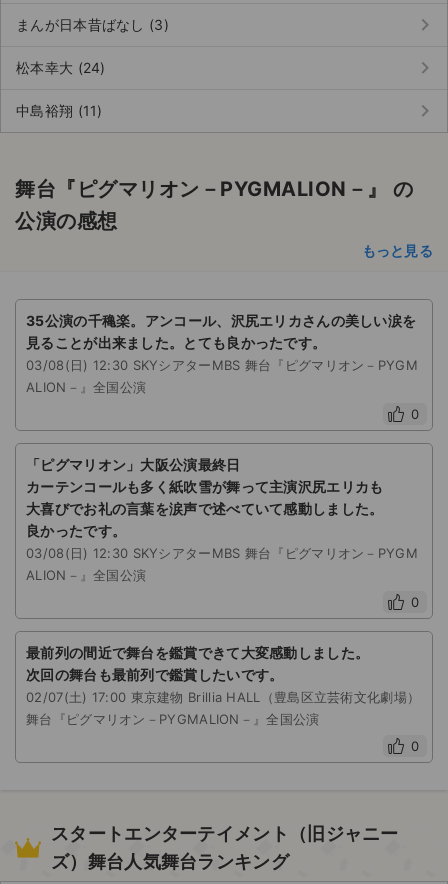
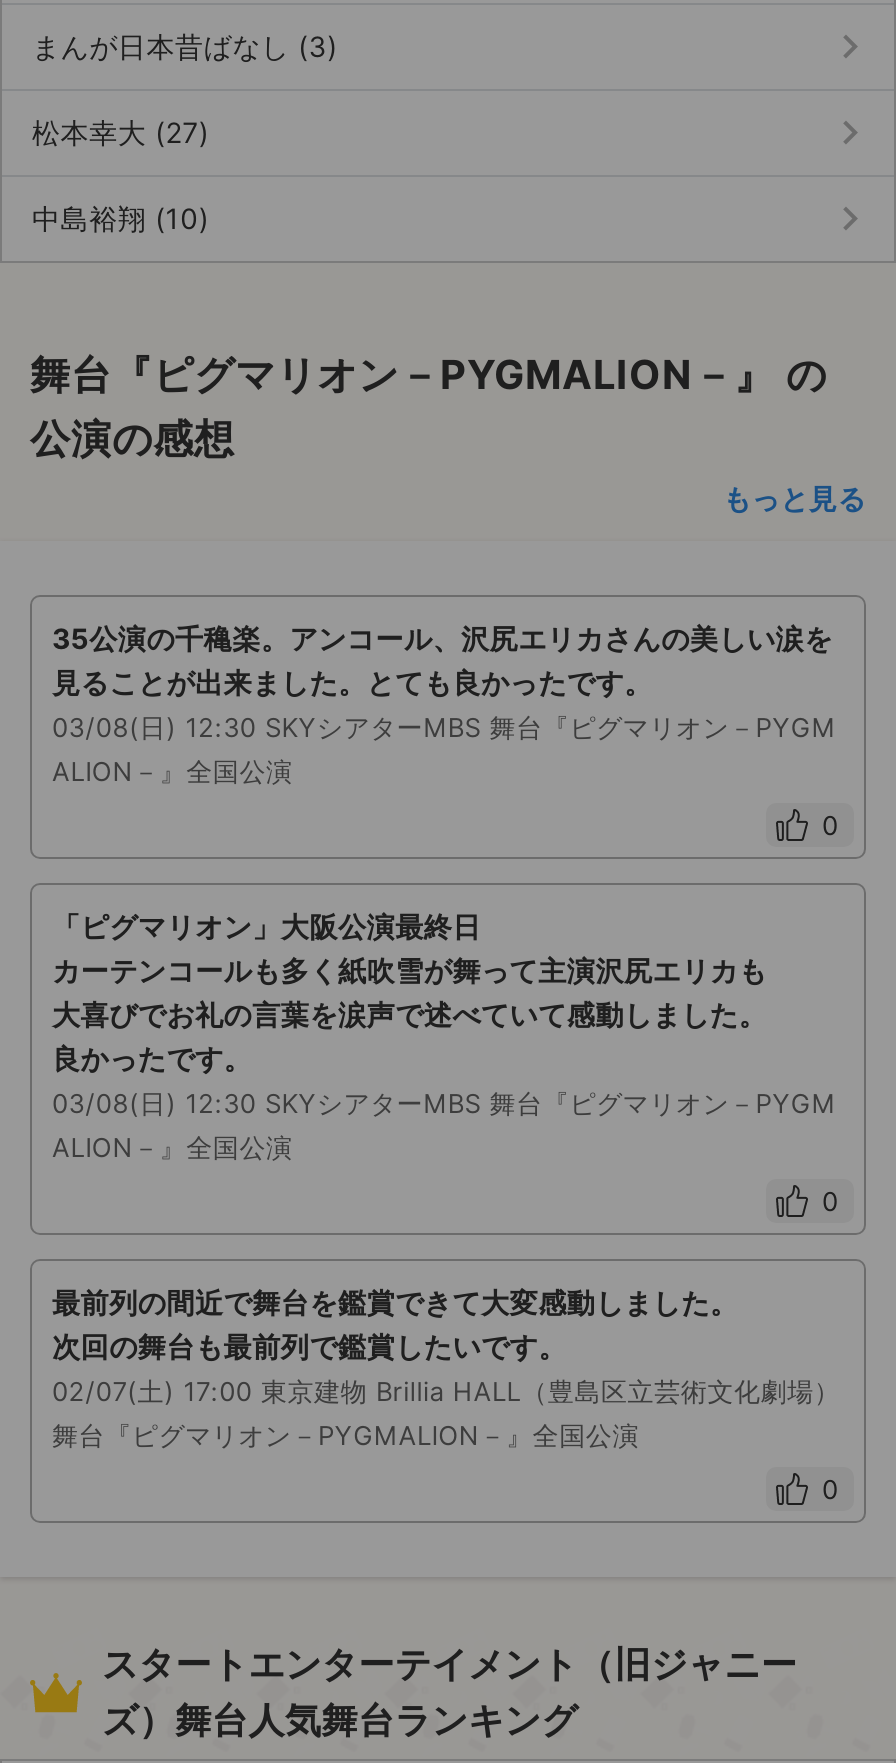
- 松本幸大 (24)
+ 松本幸大 (27)

- 中島裕翔 (11)
+ 中島裕翔 (10)
